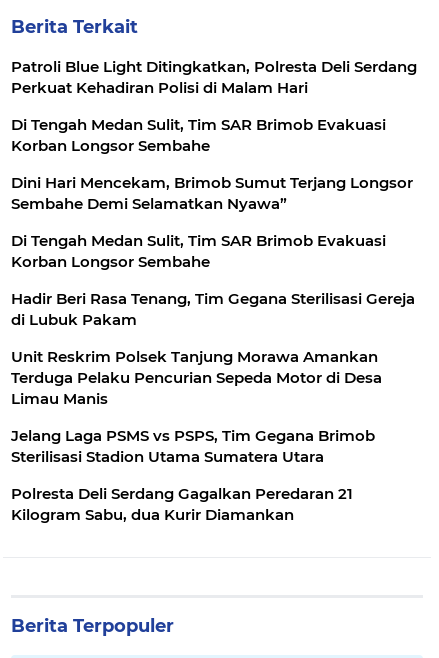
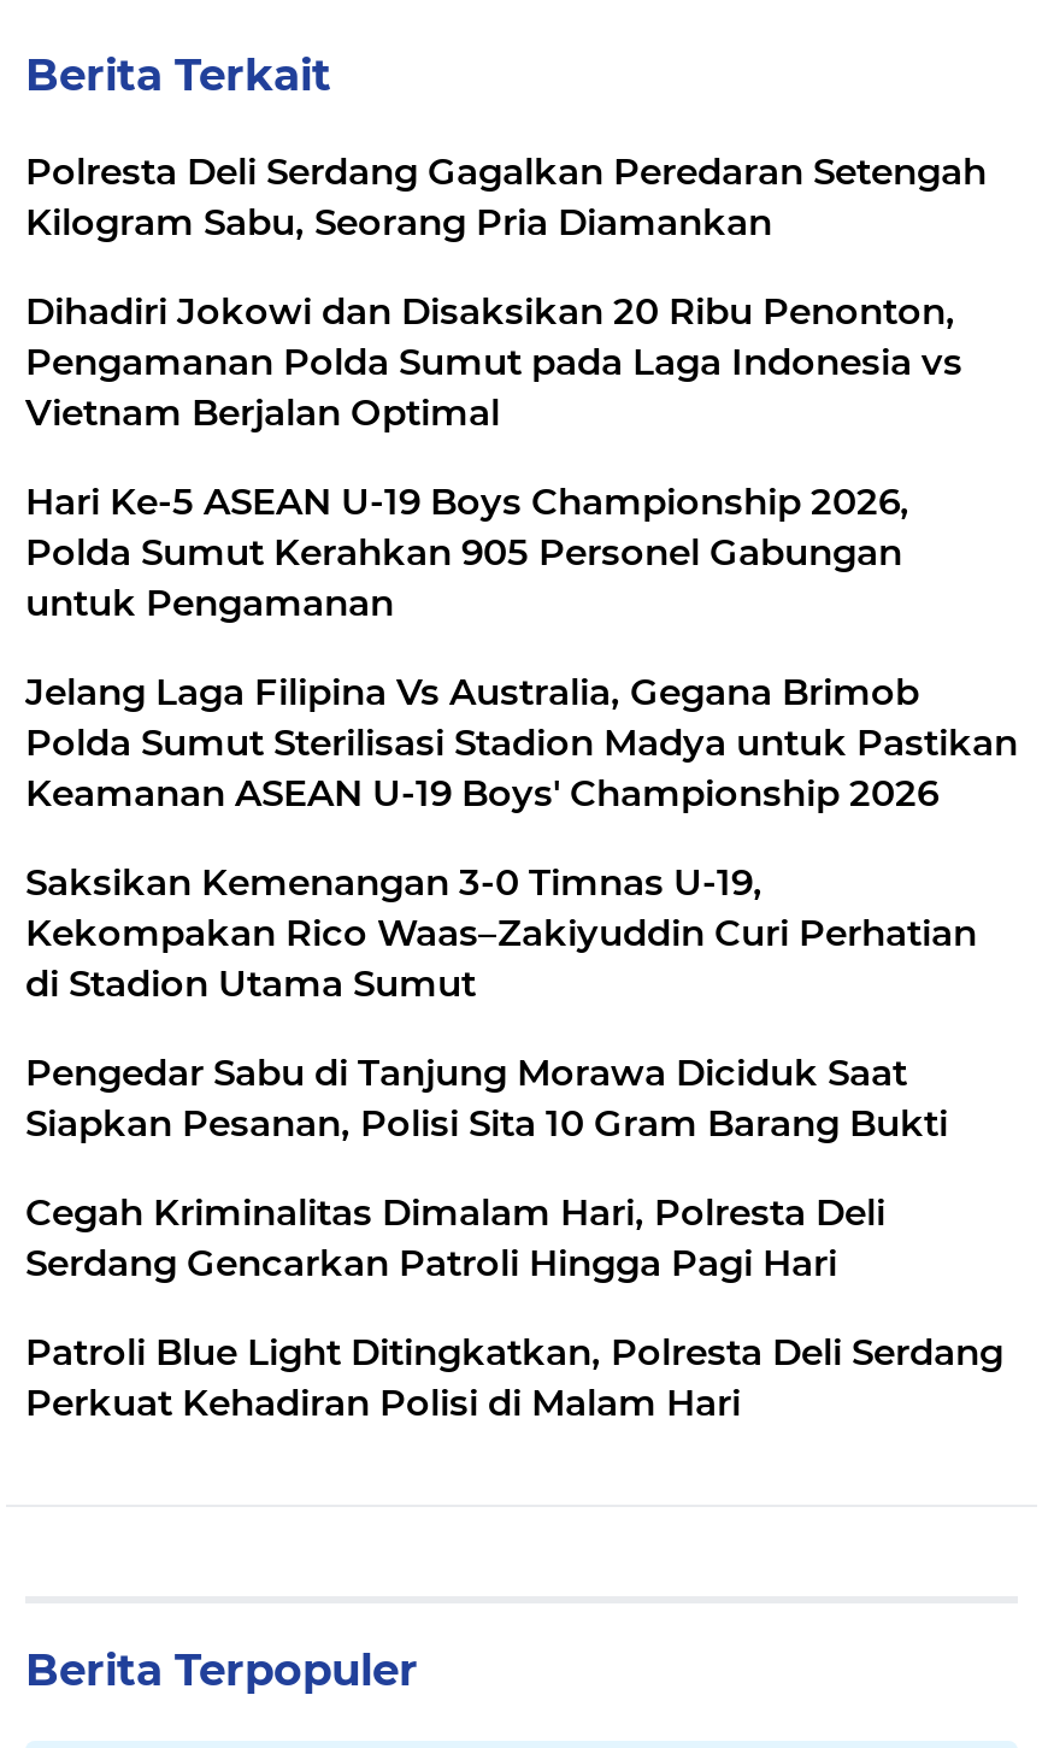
+ Polresta Deli Serdang Gagalkan Peredaran Setengah
+ Kilogram Sabu, Seorang Pria Diamankan
+ Dihadiri Jokowi dan Disaksikan 20 Ribu Penonton,
+ Pengamanan Polda Sumut pada Laga Indonesia vs
+ Vietnam Berjalan Optimal
+ Hari Ke-5 ASEAN U-19 Boys Championship 2026,
+ Polda Sumut Kerahkan 905 Personel Gabungan
+ untuk Pengamanan
+ Jelang Laga Filipina Vs Australia, Gegana Brimob
+ Polda Sumut Sterilisasi Stadion Madya untuk Pastikan
+ Keamanan ASEAN U-19 Boys' Championship 2026
+ Saksikan Kemenangan 3-0 Timnas U-19,
+ Kekompakan Rico Waas–Zakiyuddin Curi Perhatian
+ di Stadion Utama Sumut
+ Pengedar Sabu di Tanjung Morawa Diciduk Saat
+ Siapkan Pesanan, Polisi Sita 10 Gram Barang Bukti
+ Cegah Kriminalitas Dimalam Hari, Polresta Deli
+ Serdang Gencarkan Patroli Hingga Pagi Hari

moved down: Patroli Blue Light Ditingkatkan, Polresta Deli Serdang | Perkuat Kehadiran Polisi di Malam Hari

- Di Tengah Medan Sulit, Tim SAR Brimob Evakuasi
- Korban Longsor Sembahe
- Dini Hari Mencekam, Brimob Sumut Terjang Longsor
- Sembahe Demi Selamatkan Nyawa”
- Di Tengah Medan Sulit, Tim SAR Brimob Evakuasi
- Korban Longsor Sembahe
- Hadir Beri Rasa Tenang, Tim Gegana Sterilisasi Gereja
- di Lubuk Pakam
- Unit Reskrim Polsek Tanjung Morawa Amankan
- Terduga Pelaku Pencurian Sepeda Motor di Desa
- Limau Manis
- Jelang Laga PSMS vs PSPS, Tim Gegana Brimob
- Sterilisasi Stadion Utama Sumatera Utara
- Polresta Deli Serdang Gagalkan Peredaran 21
- Kilogram Sabu, dua Kurir Diamankan
